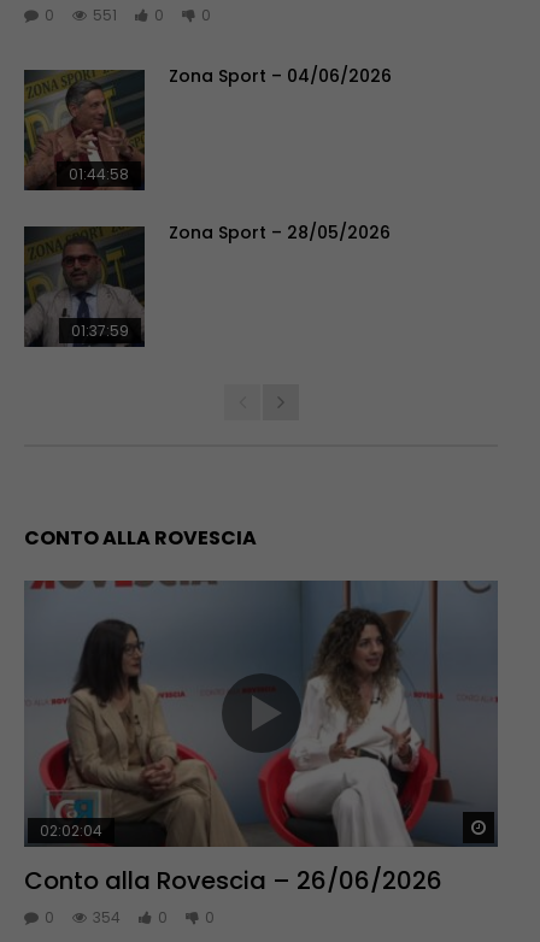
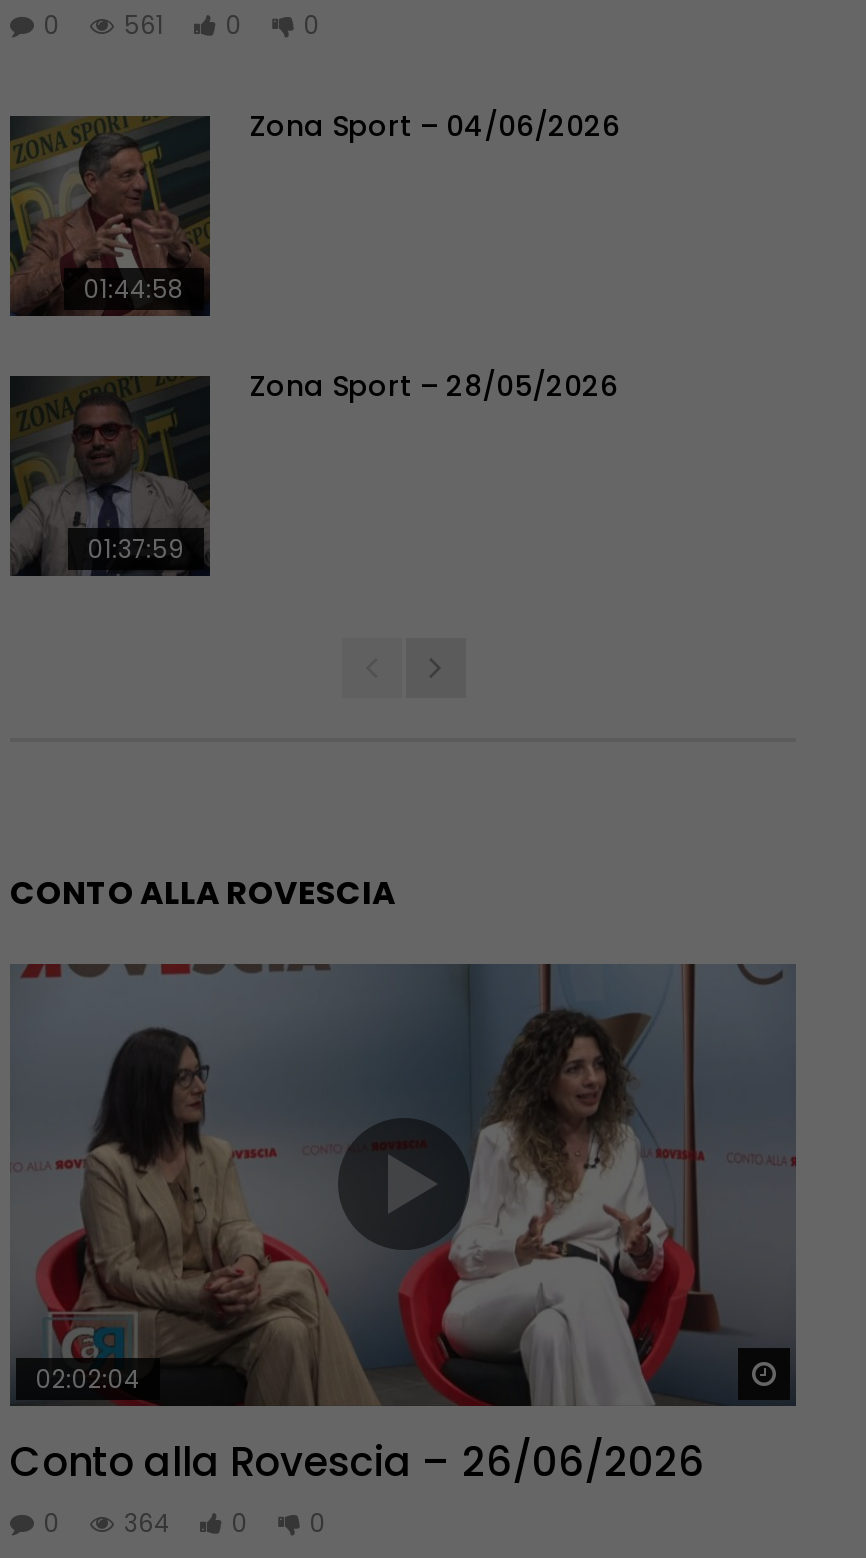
- 0 551 0 0
+ 0 561 0 0

- 0 354 0 0
+ 0 364 0 0
